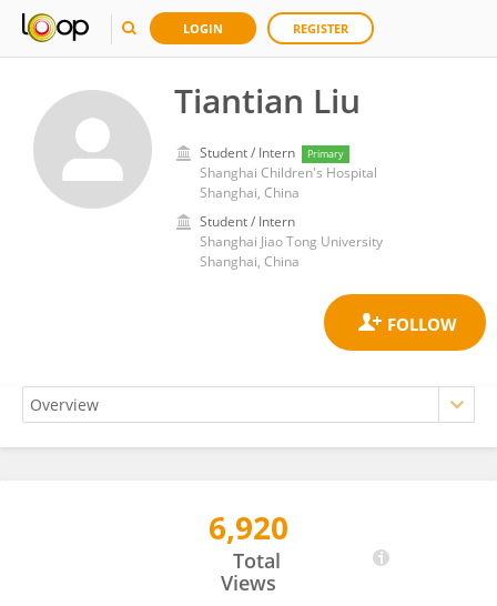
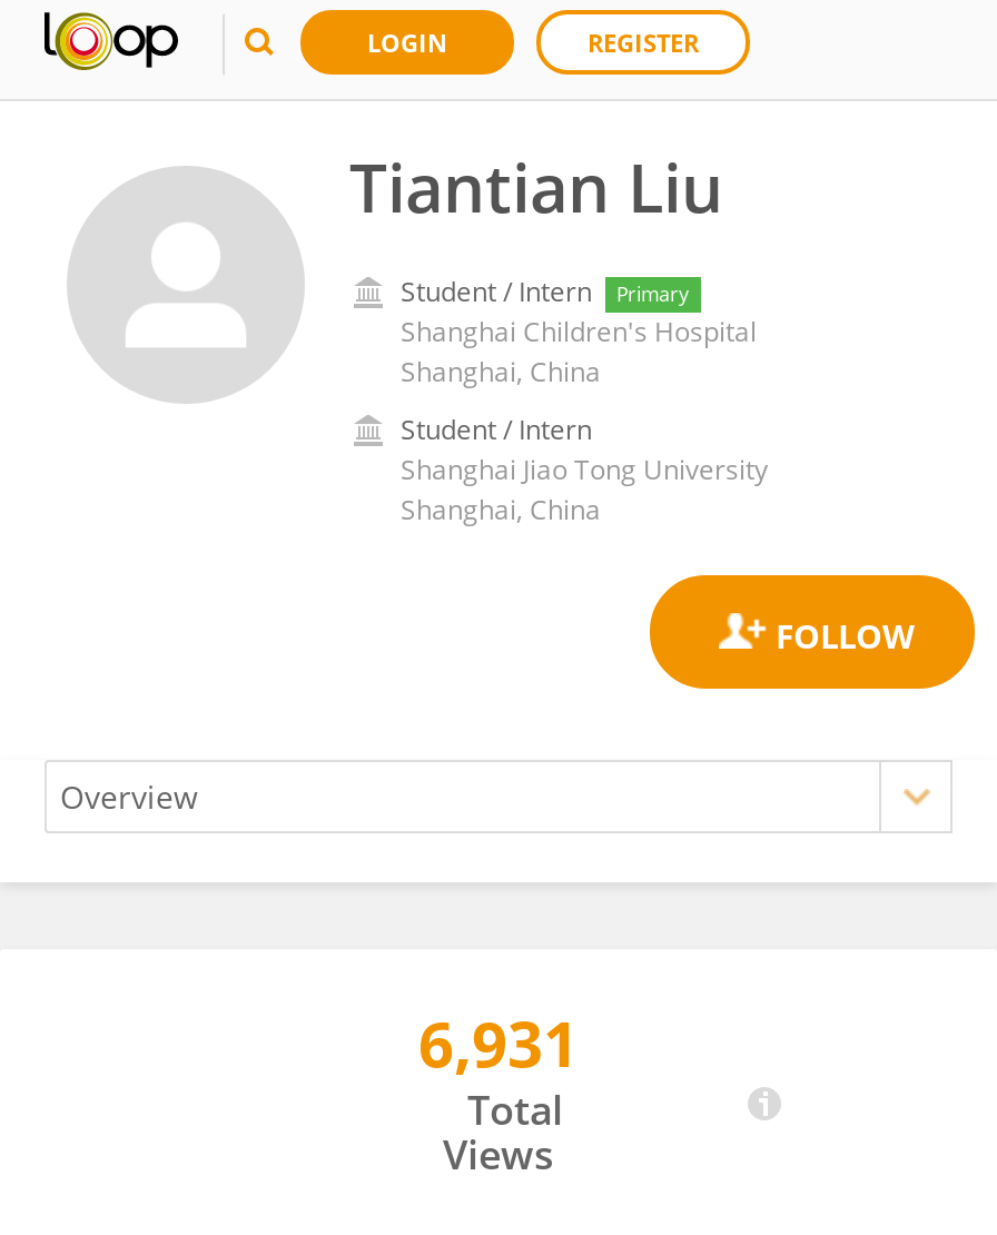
- 6,920
+ 6,931
